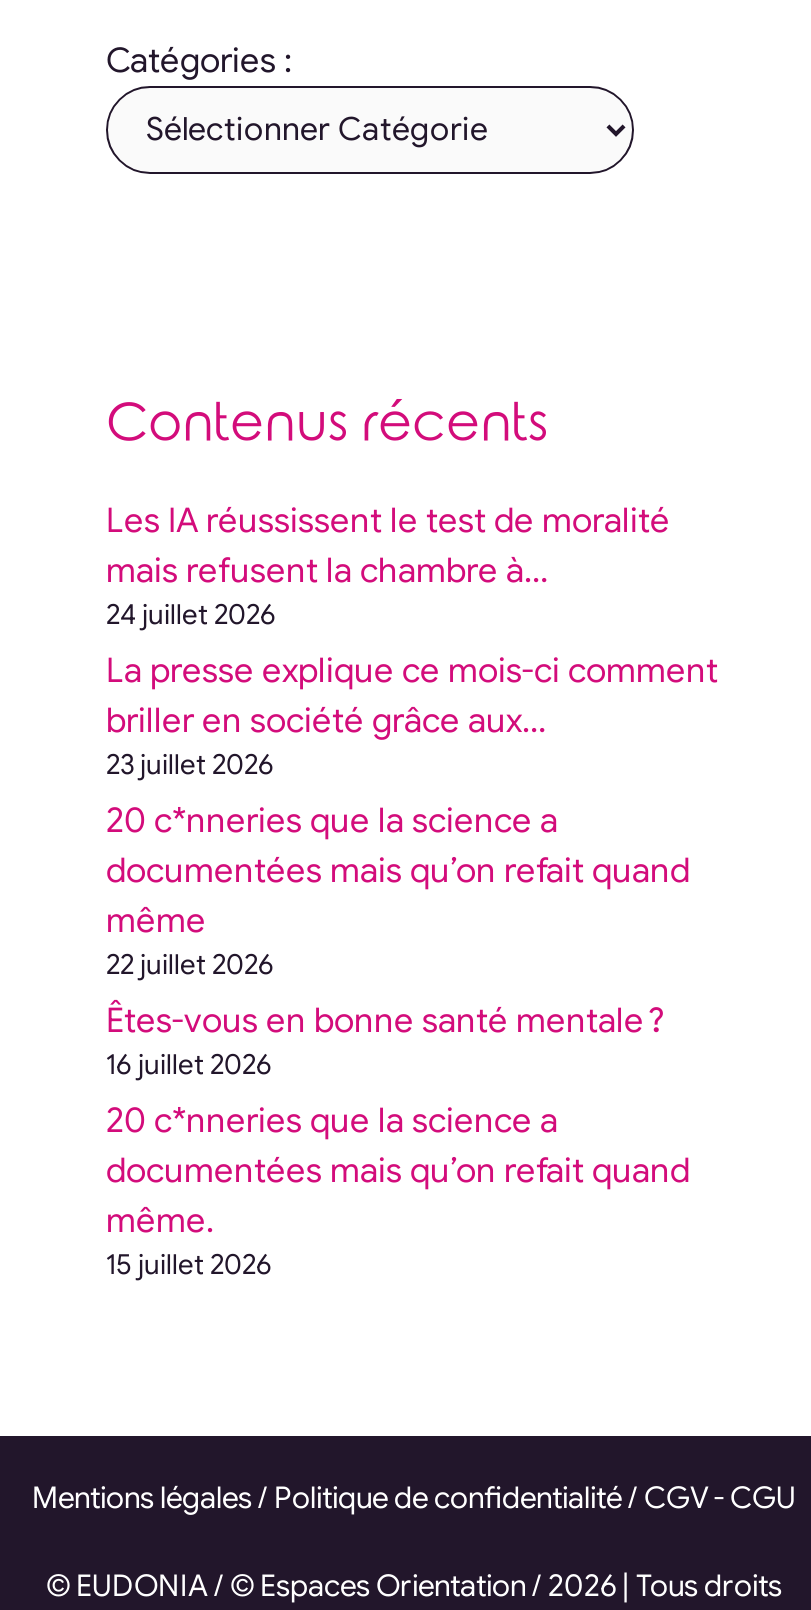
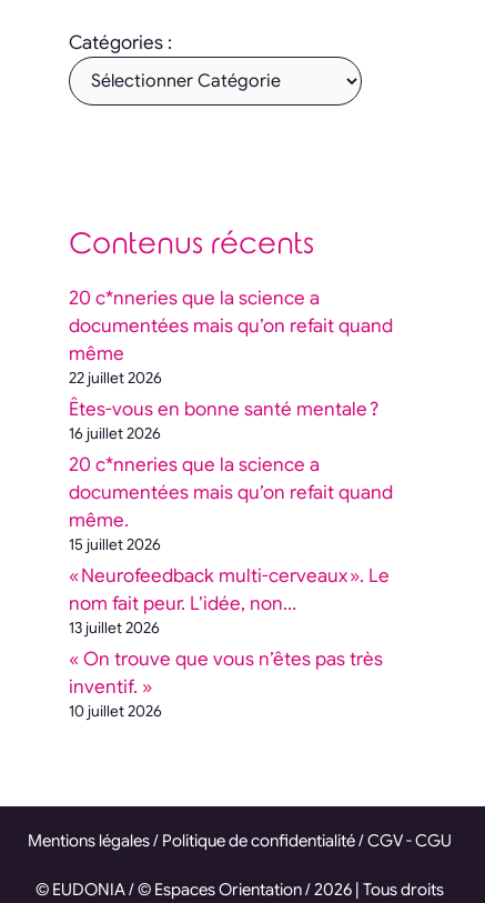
- Les IA réussissent le test de moralité
- mais refusent la chambre à…
- 24 juillet 2026
- La presse explique ce mois-ci comment
- briller en société grâce aux…
- 23 juillet 2026

moved up: 20 c*nneries que la science a | documentées mais qu’on refait quand | même | ... | même. | 15 juillet 2026

+ « Neurofeedback multi-cerveaux ». Le
+ nom fait peur. L’idée, non…
+ 13 juillet 2026
+ « On trouve que vous n’êtes pas très
+ inventif. »
+ 10 juillet 2026
